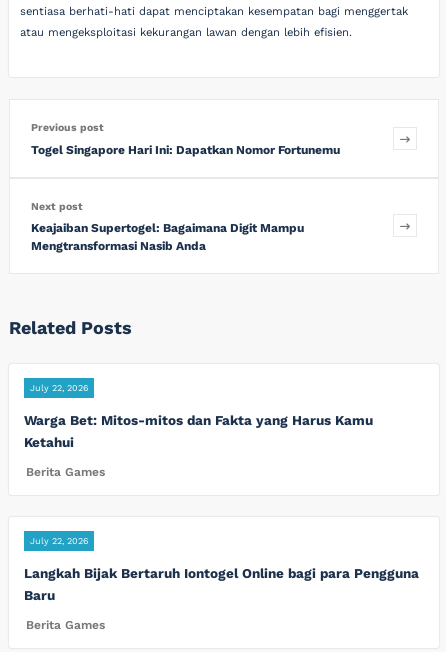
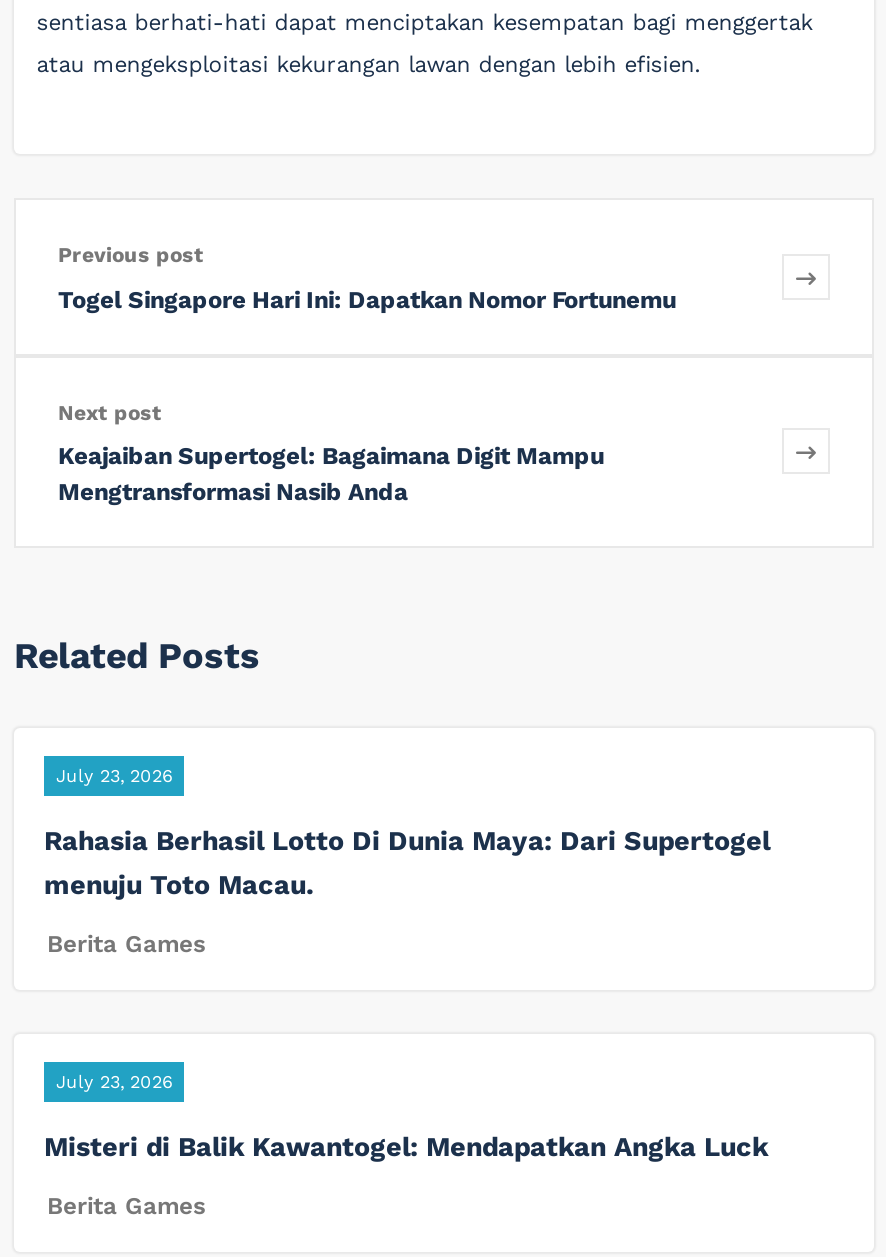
- July 22, 2026
+ July 23, 2026

- Warga Bet: Mitos-mitos dan Fakta yang Harus Kamu
- Ketahui
+ Rahasia Berhasil Lotto Di Dunia Maya: Dari Supertogel
+ menuju Toto Macau.

- July 22, 2026
+ July 23, 2026

- Langkah Bijak Bertaruh Iontogel Online bagi para Pengguna
- Baru
+ Misteri di Balik Kawantogel: Mendapatkan Angka Luck
